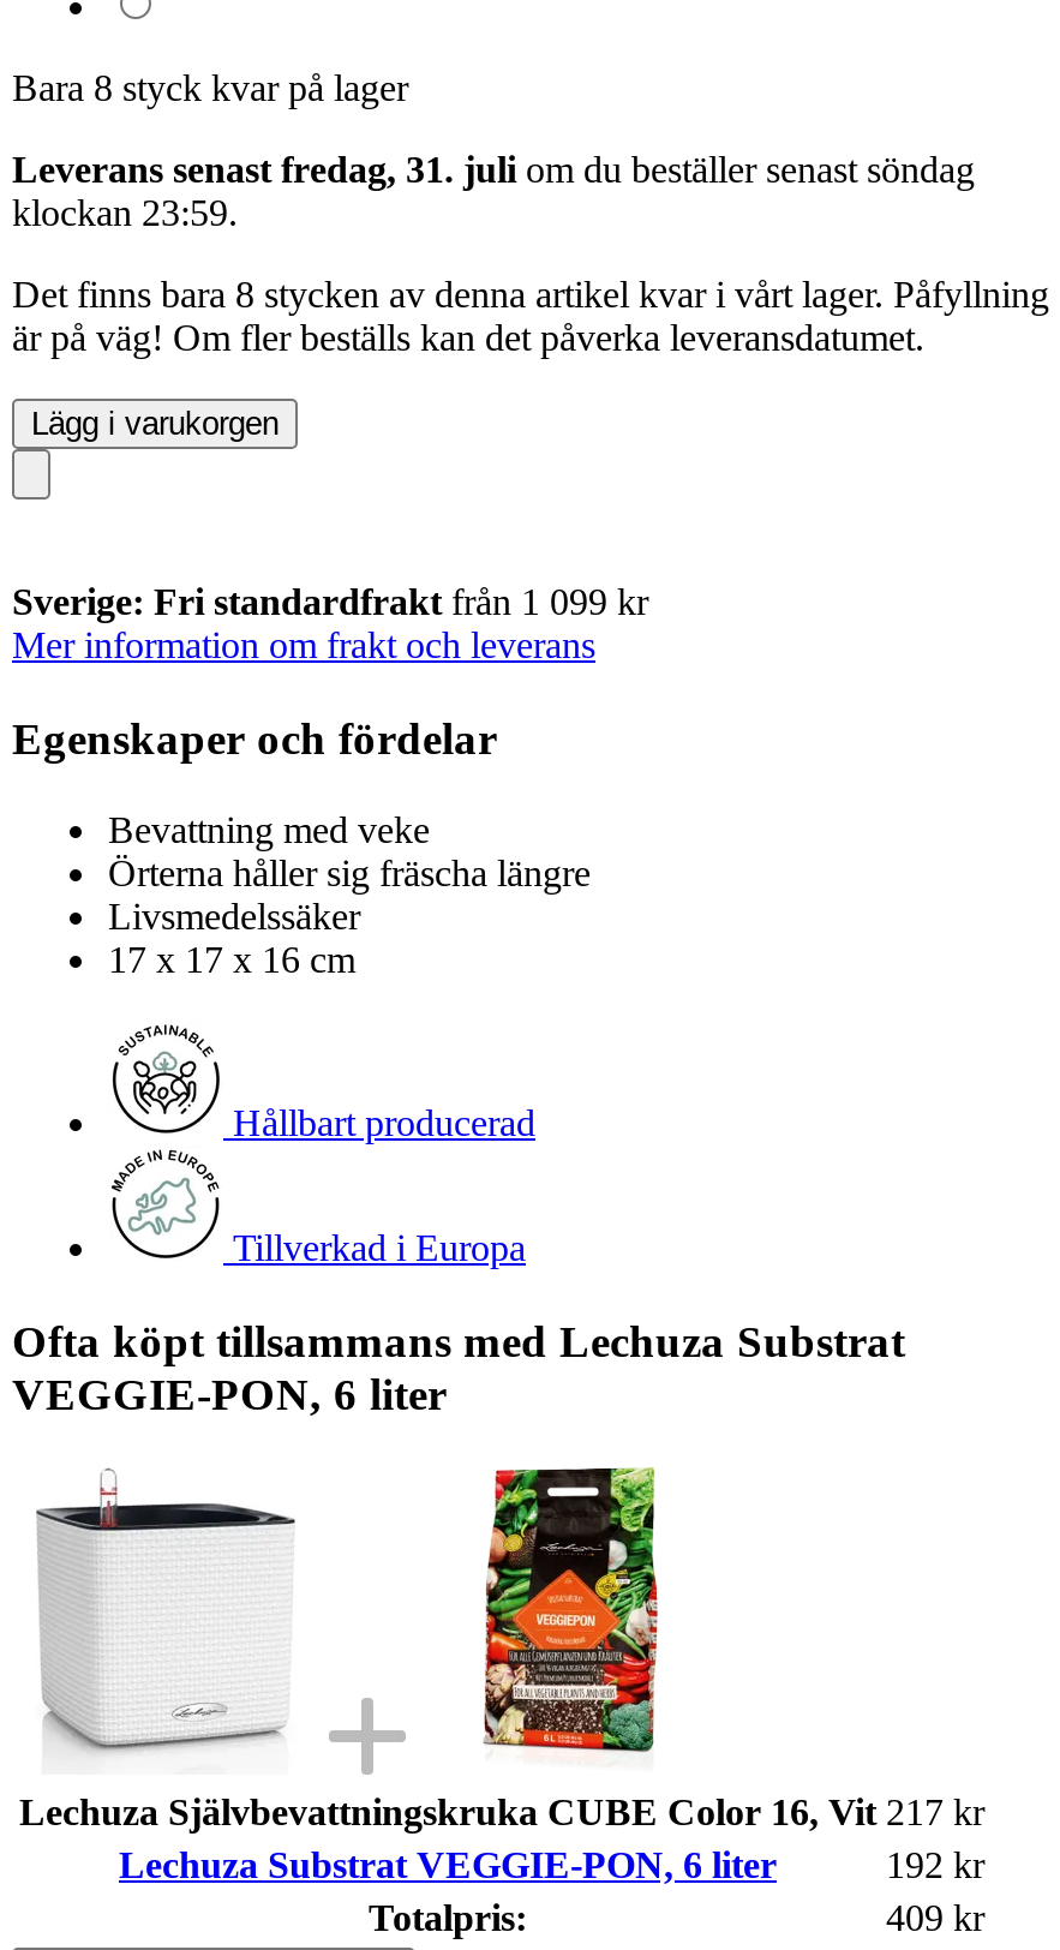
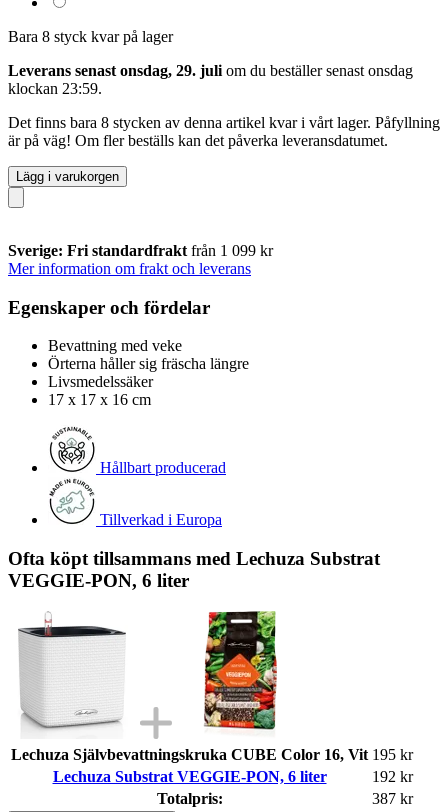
- Leverans senast fredag, 31. juli om du beställer senast söndag
+ Leverans senast onsdag, 29. juli om du beställer senast onsdag

- Lechuza Självbevattningskruka CUBE Color 16, Vit 217 kr
+ Lechuza Självbevattningskruka CUBE Color 16, Vit 195 kr

- 409 kr
+ 387 kr
